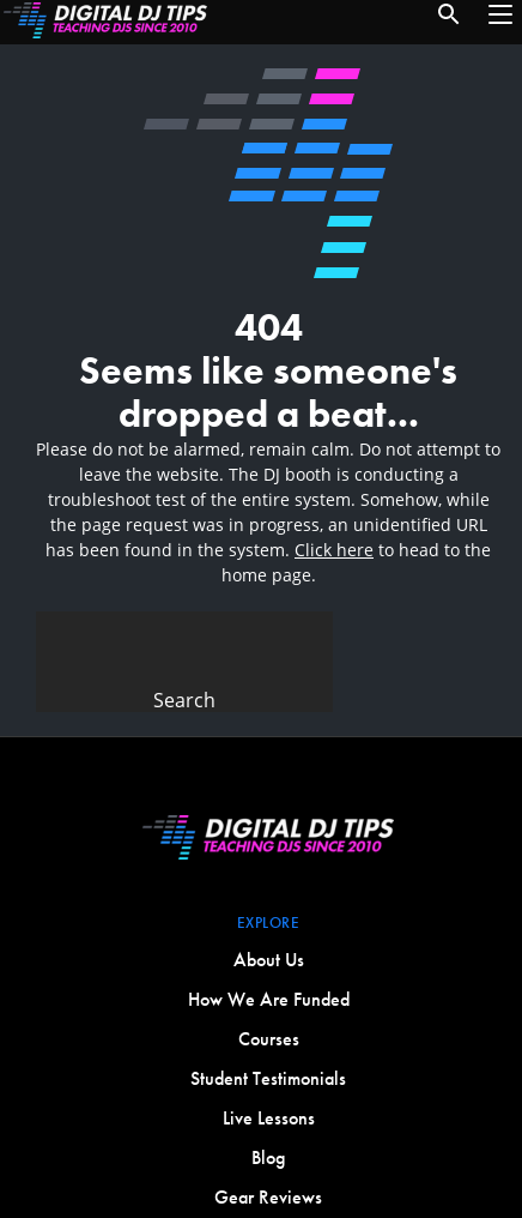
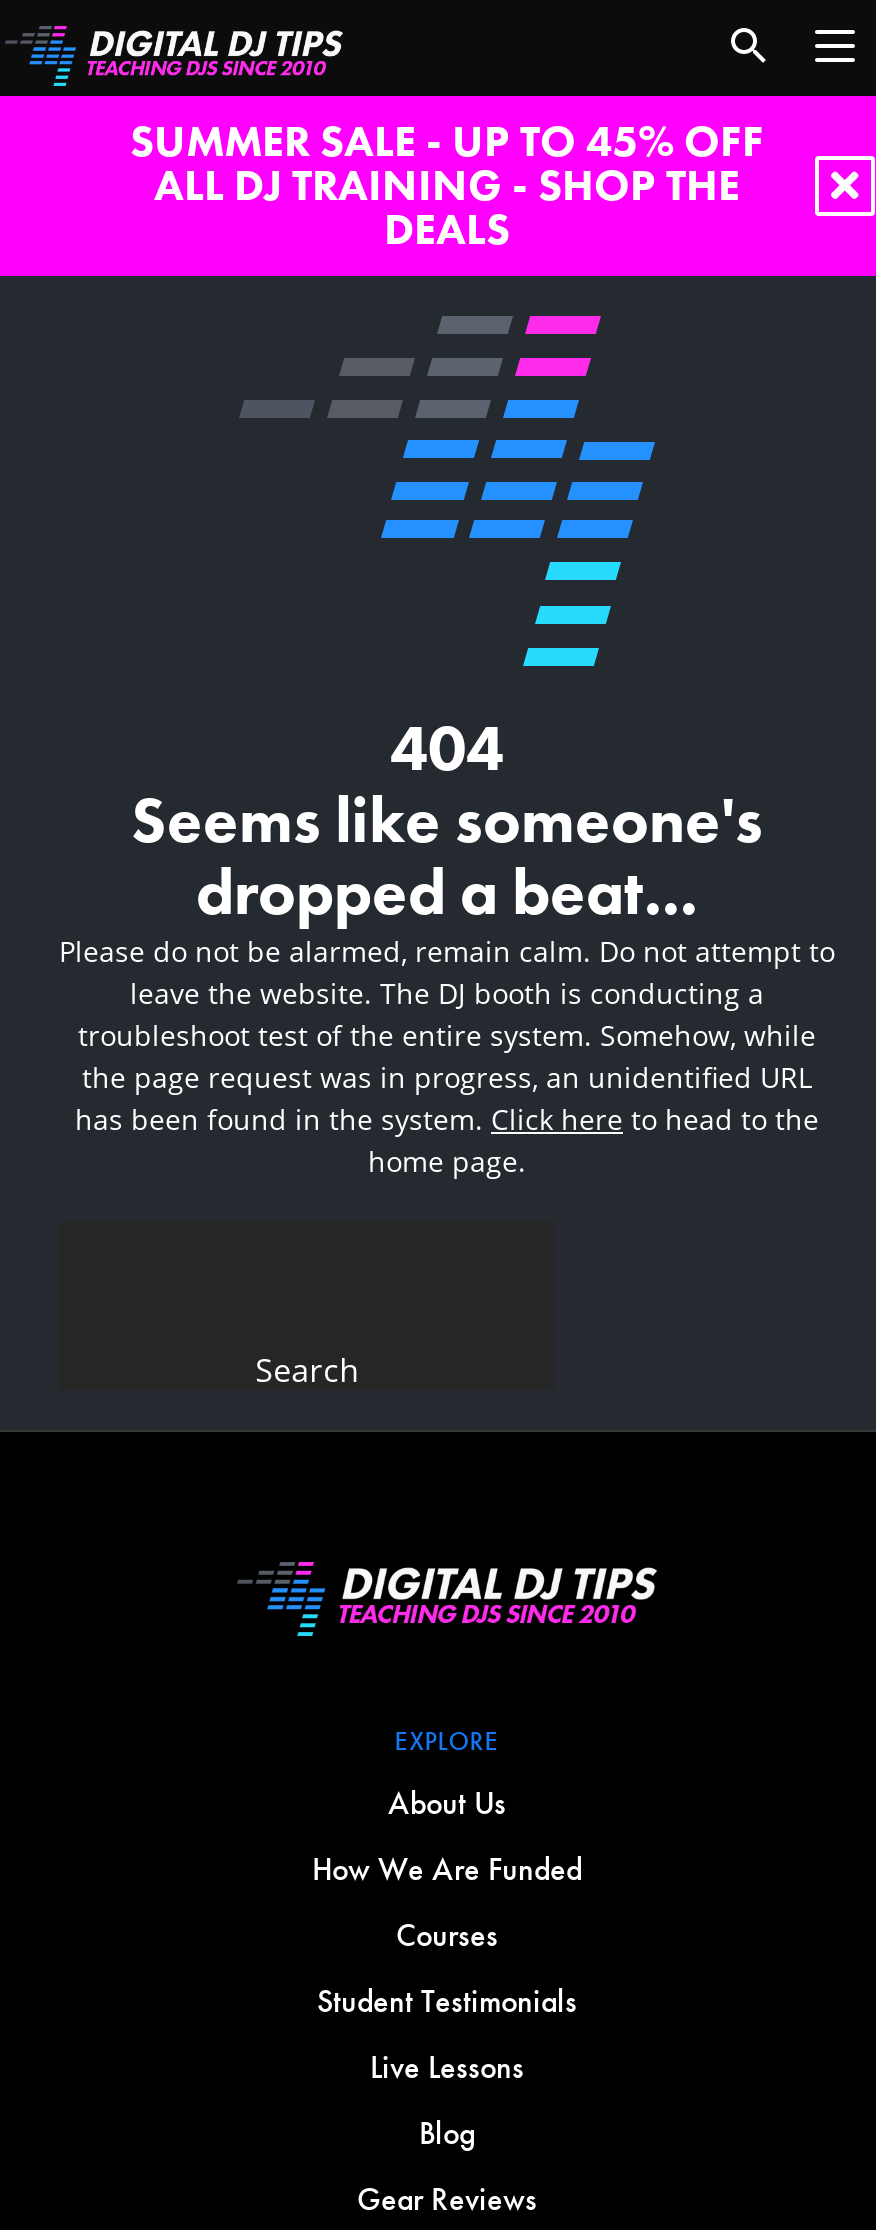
+ SUMMER SALE - UP TO 45% OFF
+ ALL DJ TRAINING - SHOP THE
+ DEALS
